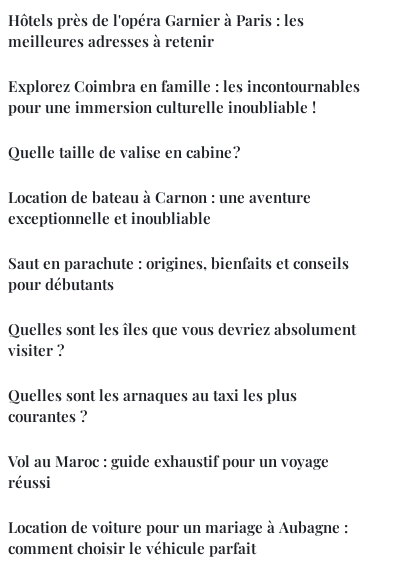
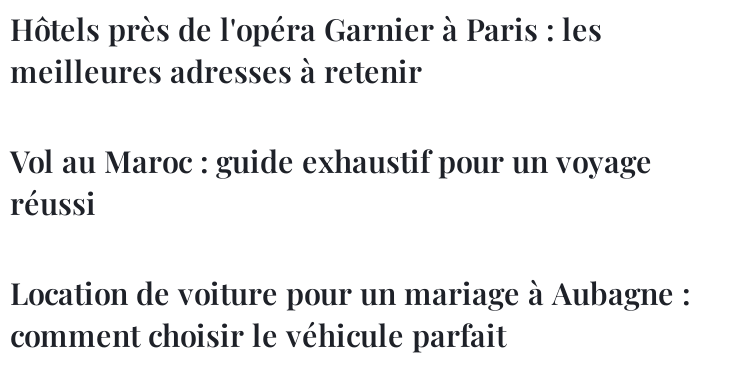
- Explorez Coimbra en famille : les incontournables
- pour une immersion culturelle inoubliable !
- Quelle taille de valise en cabine ?
- Location de bateau à Carnon : une aventure
- exceptionnelle et inoubliable
- Saut en parachute : origines, bienfaits et conseils
- pour débutants
- Quelles sont les îles que vous devriez absolument
- visiter ?
- Quelles sont les arnaques au taxi les plus
- courantes ?
